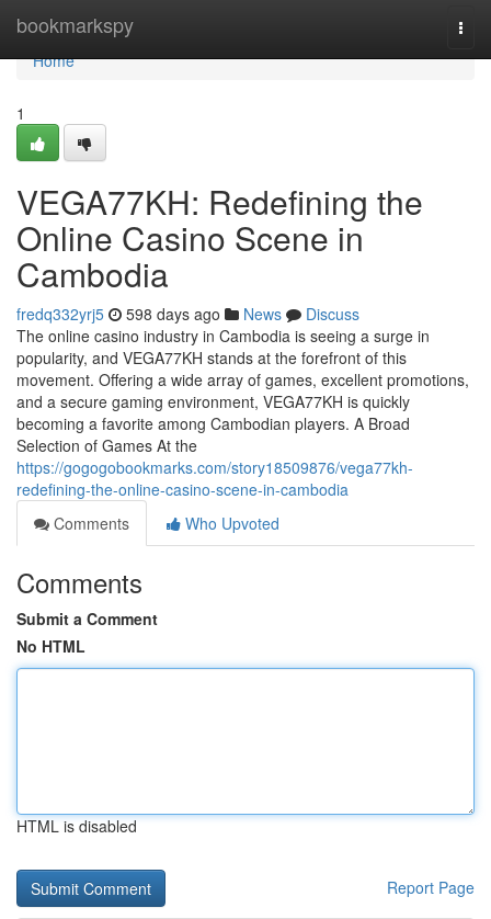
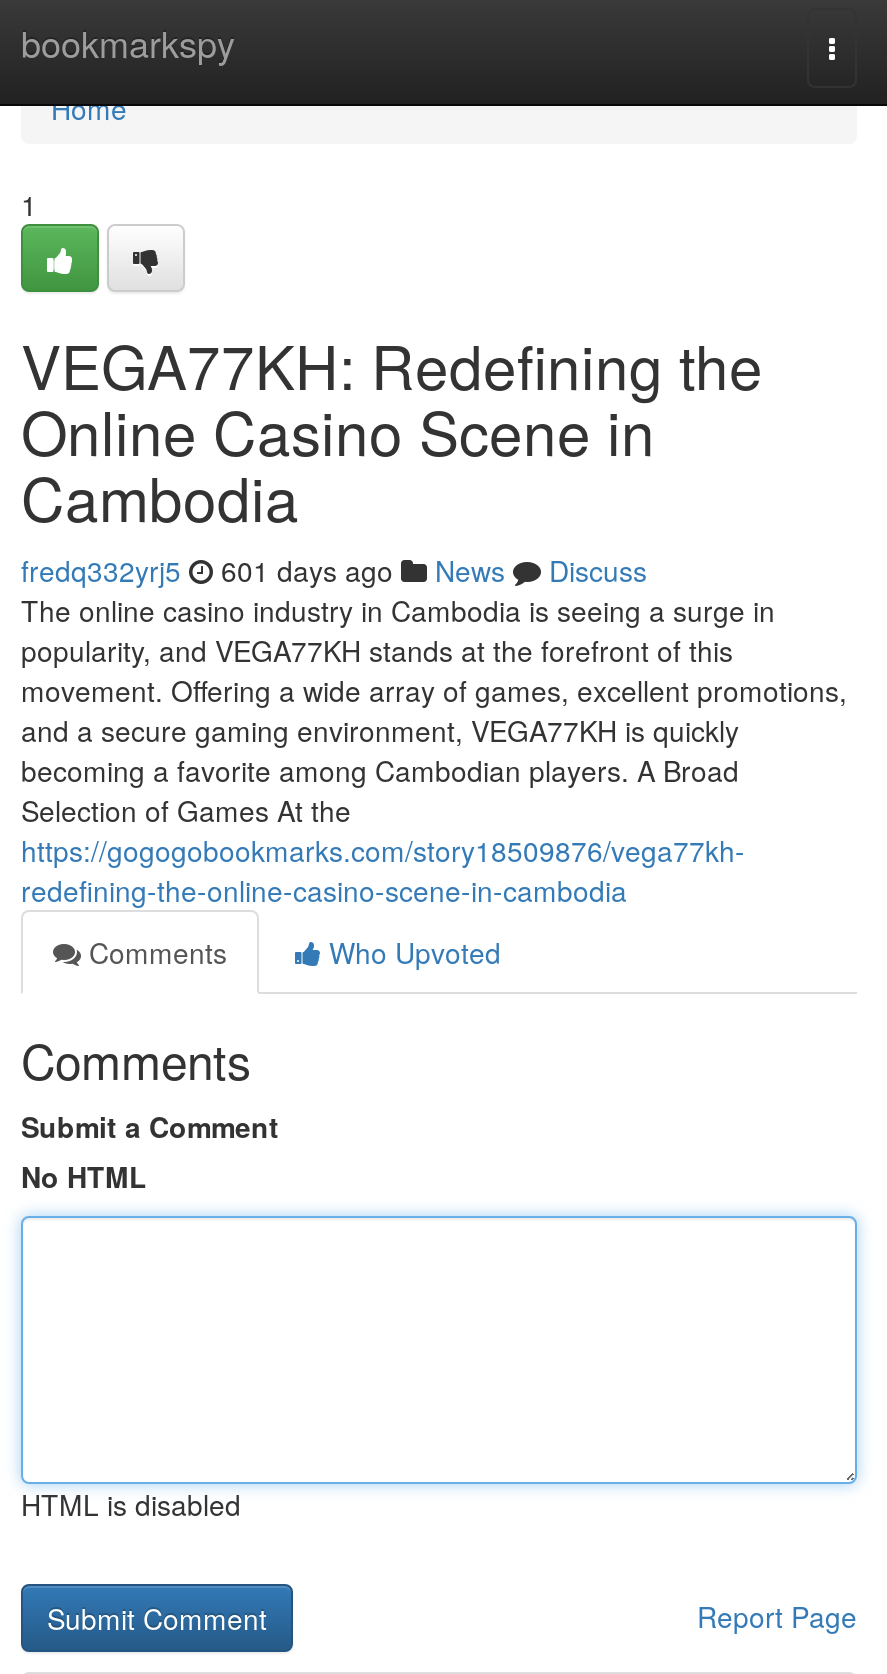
- fredq332yrj5 598 days ago News Discuss
+ fredq332yrj5 601 days ago News Discuss
